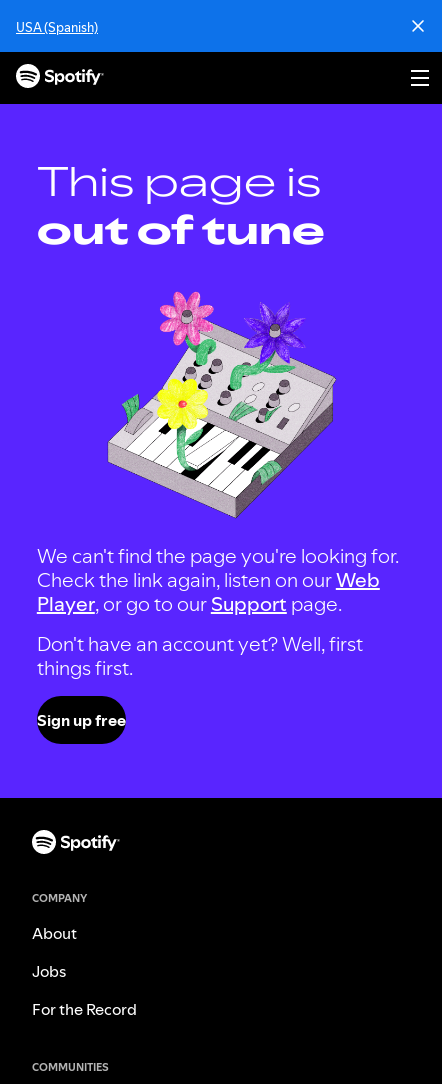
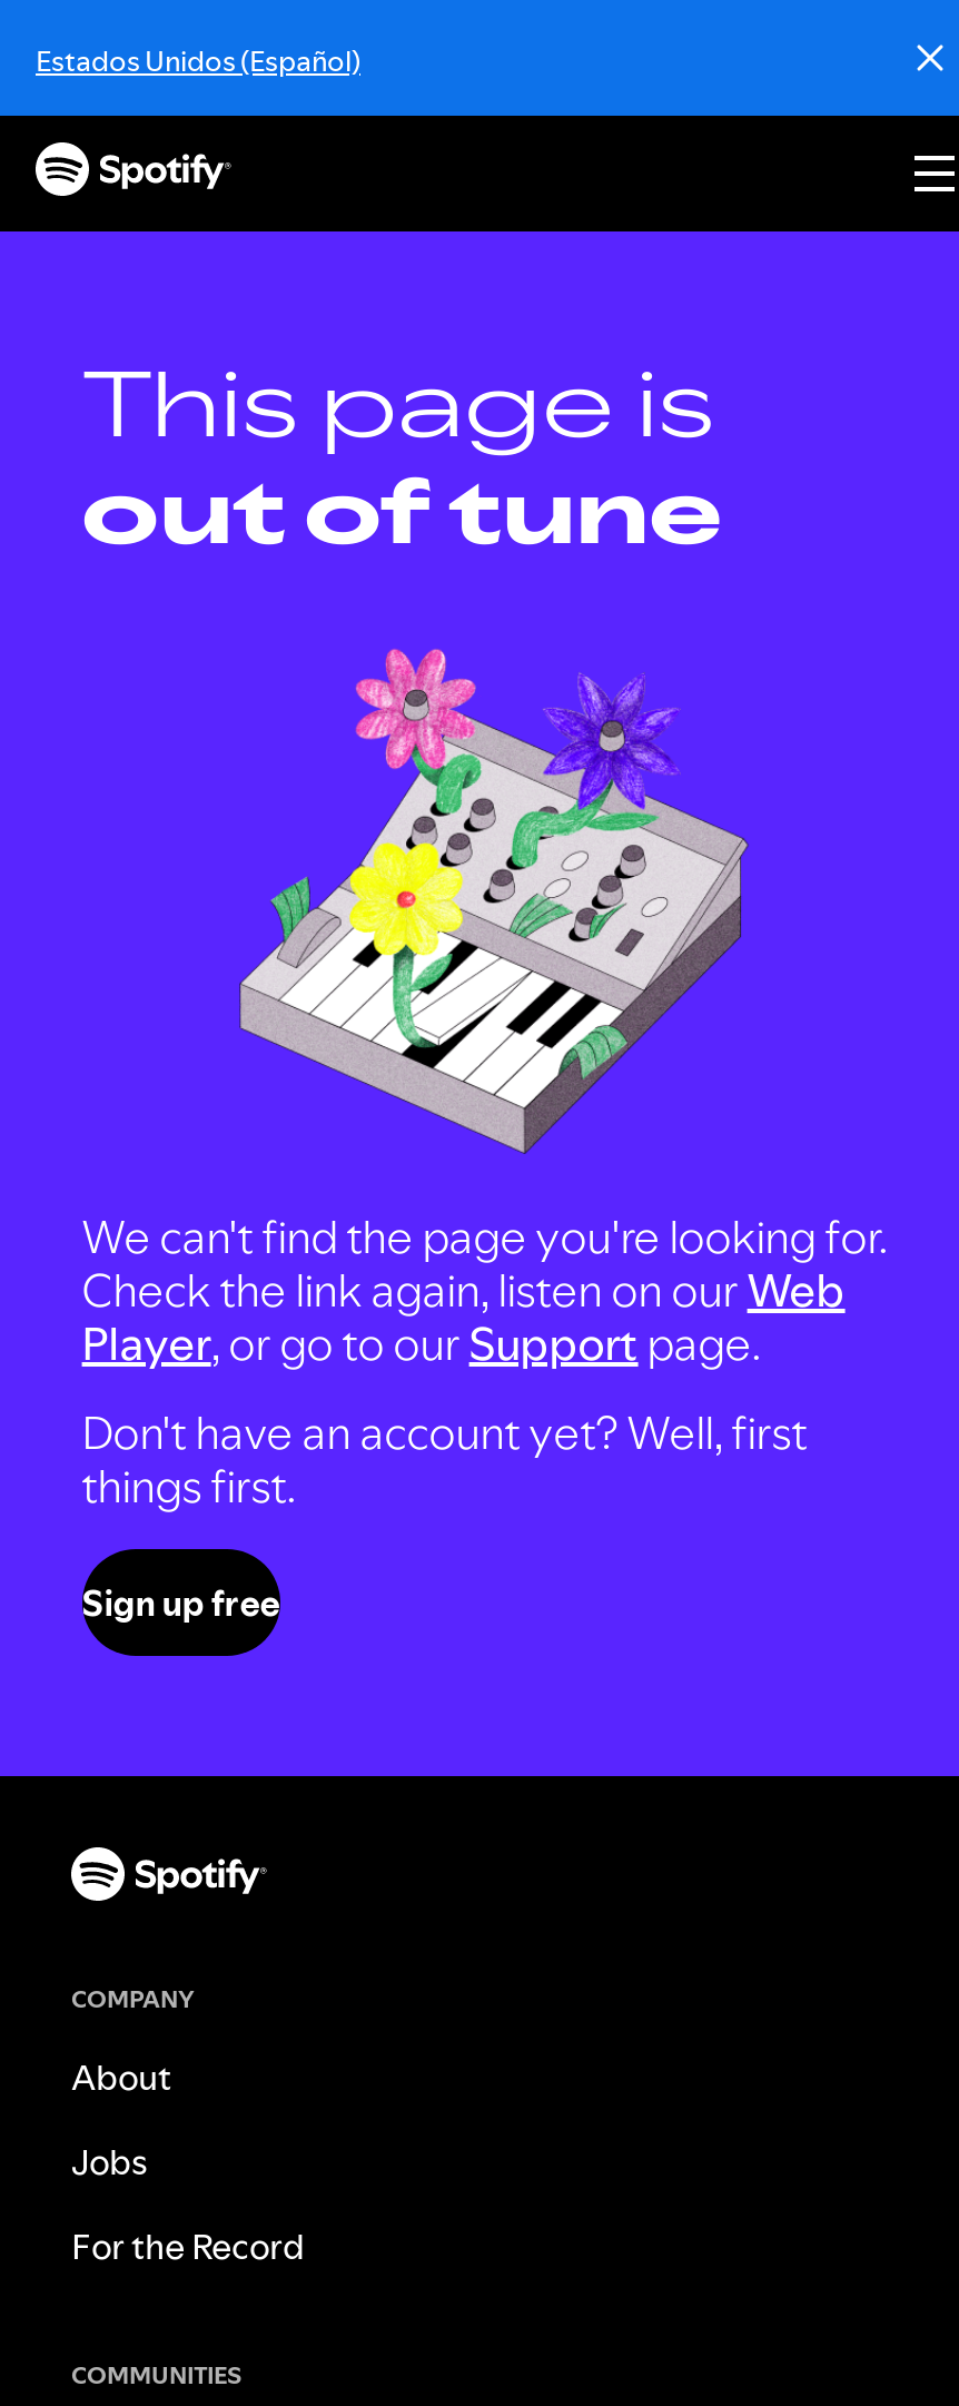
- USA (Spanish)
+ Estados Unidos (Español)
